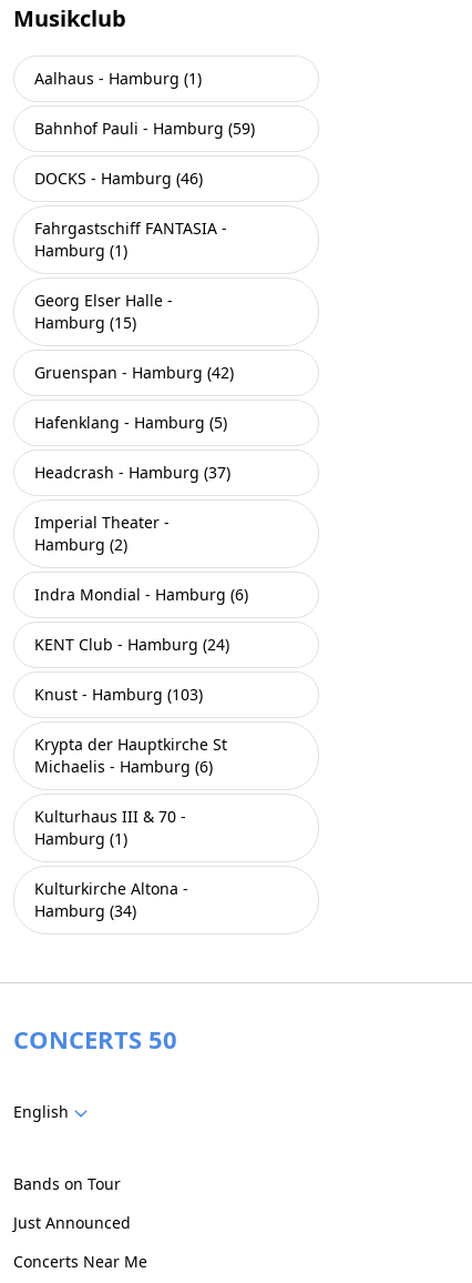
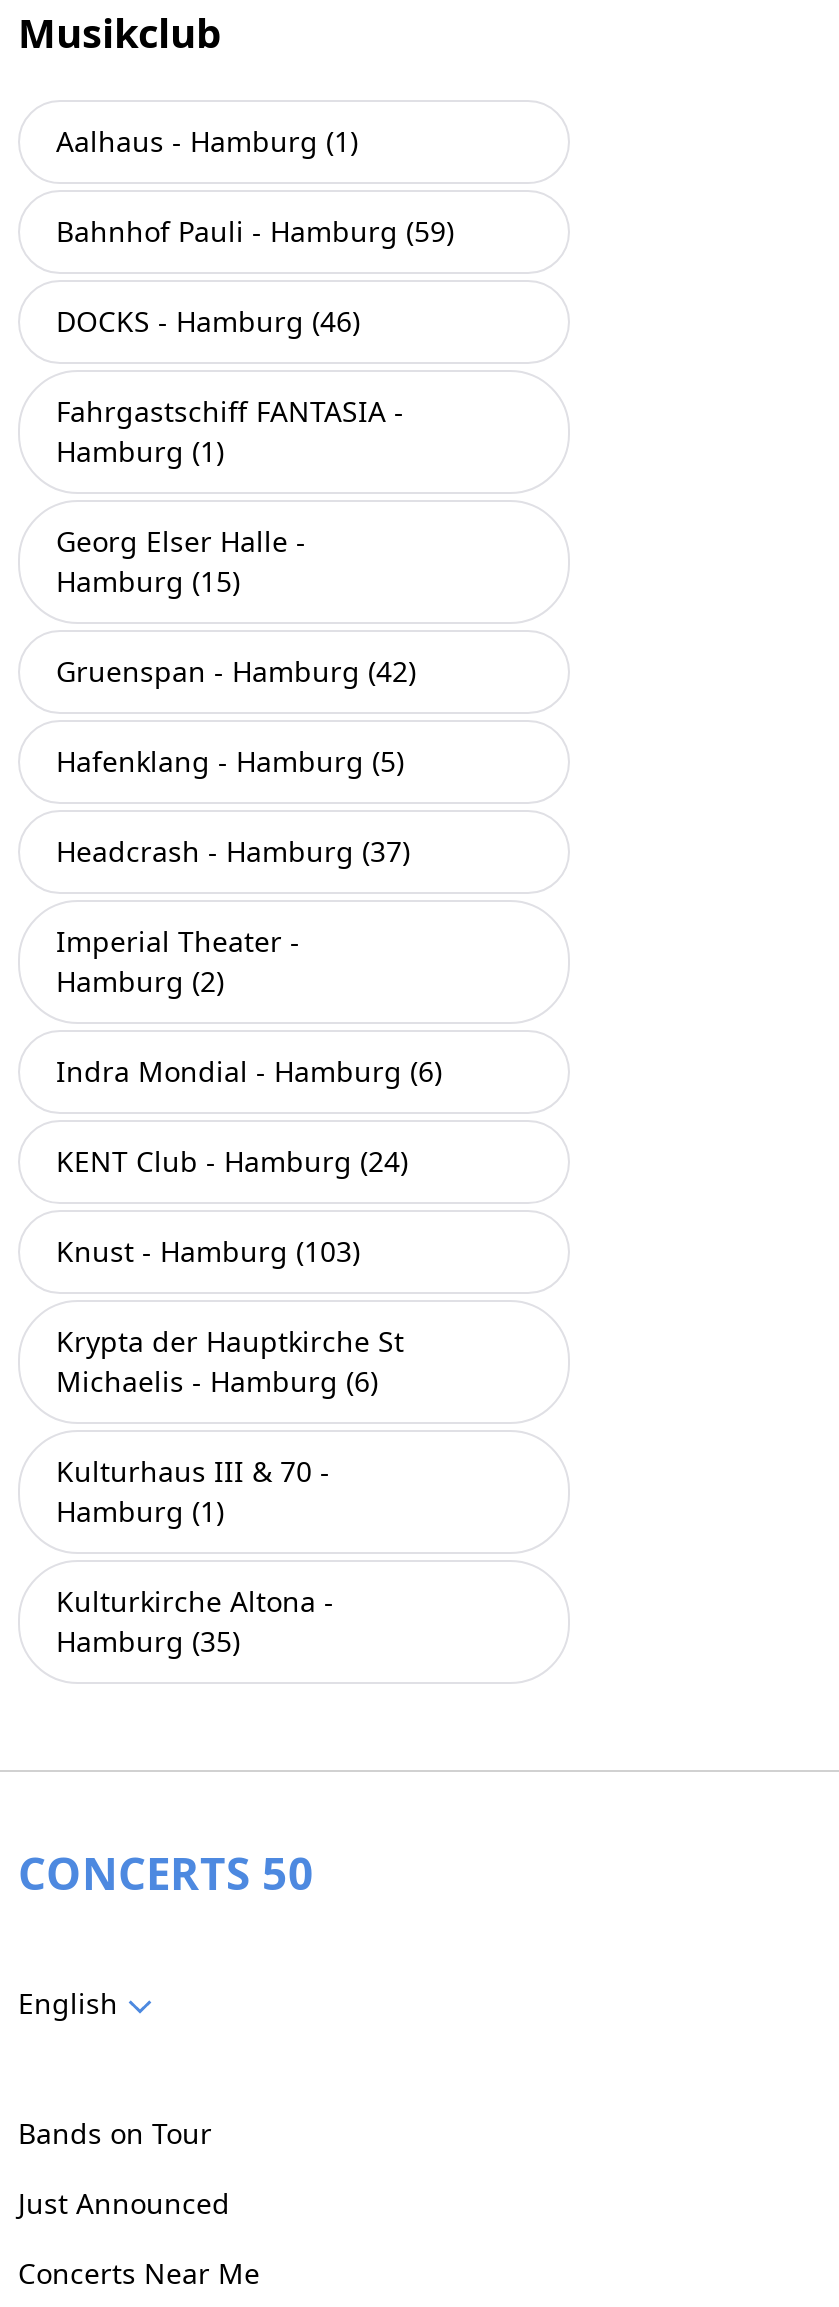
- Hamburg (34)
+ Hamburg (35)
